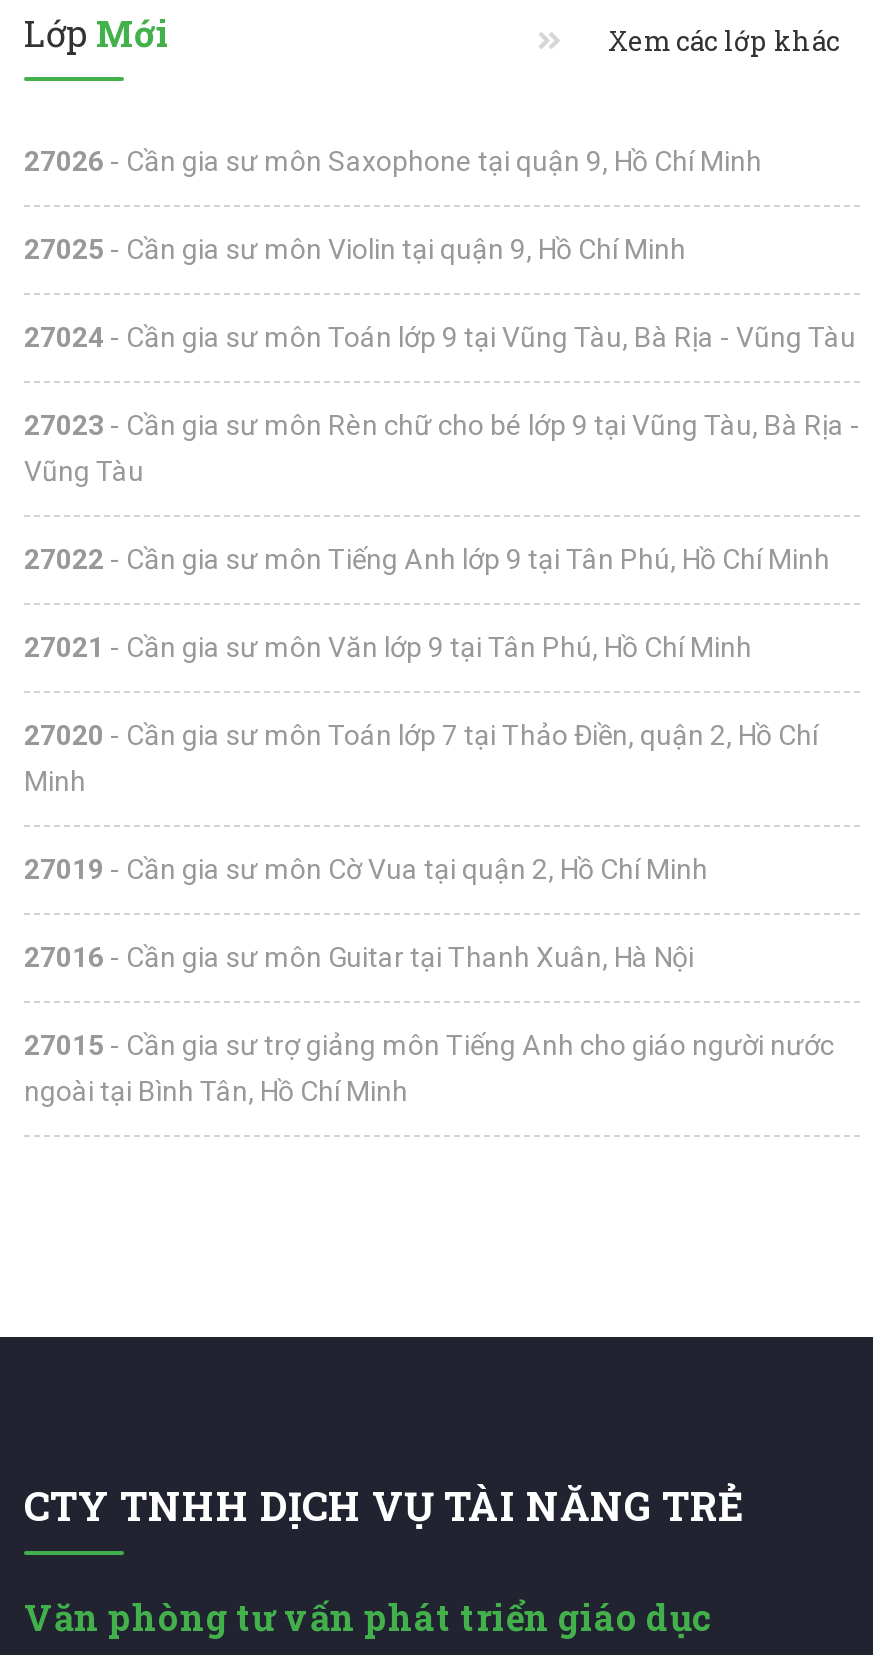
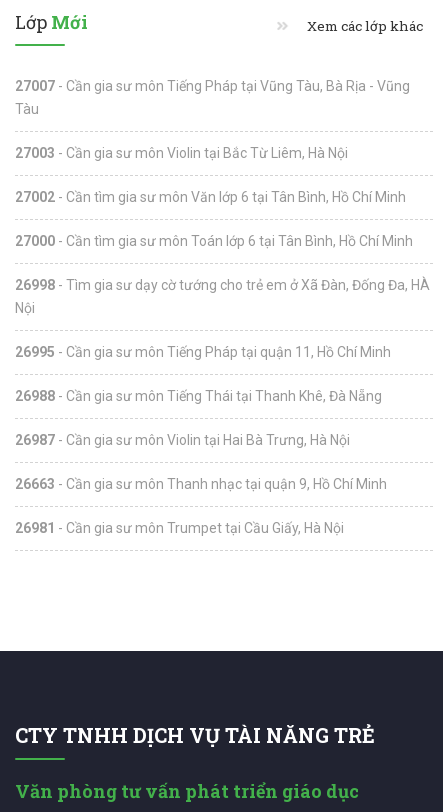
- 27026 - Cần gia sư môn Saxophone tại quận 9, Hồ Chí Minh
+ 27007 - Cần gia sư môn Tiếng Pháp tại Vũng Tàu, Bà Rịa - Vũng
+ Tàu

- 27025 - Cần gia sư môn Violin tại quận 9, Hồ Chí Minh
+ 27003 - Cần gia sư môn Violin tại Bắc Từ Liêm, Hà Nội

- 27024 - Cần gia sư môn Toán lớp 9 tại Vũng Tàu, Bà Rịa - Vũng Tàu
+ 27002 - Cần tìm gia sư môn Văn lớp 6 tại Tân Bình, Hồ Chí Minh

- 27023 - Cần gia sư môn Rèn chữ cho bé lớp 9 tại Vũng Tàu, Bà Rịa -
- Vũng Tàu
+ 27000 - Cần tìm gia sư môn Toán lớp 6 tại Tân Bình, Hồ Chí Minh

- 27022 - Cần gia sư môn Tiếng Anh lớp 9 tại Tân Phú, Hồ Chí Minh
+ 26998 - Tìm gia sư dạy cờ tướng cho trẻ em ở Xã Đàn, Đống Đa, HÀ
+ Nội

- 27021 - Cần gia sư môn Văn lớp 9 tại Tân Phú, Hồ Chí Minh
+ 26995 - Cần gia sư môn Tiếng Pháp tại quận 11, Hồ Chí Minh

- 27020 - Cần gia sư môn Toán lớp 7 tại Thảo Điền, quận 2, Hồ Chí
- Minh
+ 26988 - Cần gia sư môn Tiếng Thái tại Thanh Khê, Đà Nẵng

- 27019 - Cần gia sư môn Cờ Vua tại quận 2, Hồ Chí Minh
+ 26987 - Cần gia sư môn Violin tại Hai Bà Trưng, Hà Nội

- 27016 - Cần gia sư môn Guitar tại Thanh Xuân, Hà Nội
+ 26663 - Cần gia sư môn Thanh nhạc tại quận 9, Hồ Chí Minh

- 27015 - Cần gia sư trợ giảng môn Tiếng Anh cho giáo người nước
- ngoài tại Bình Tân, Hồ Chí Minh
+ 26981 - Cần gia sư môn Trumpet tại Cầu Giấy, Hà Nội
